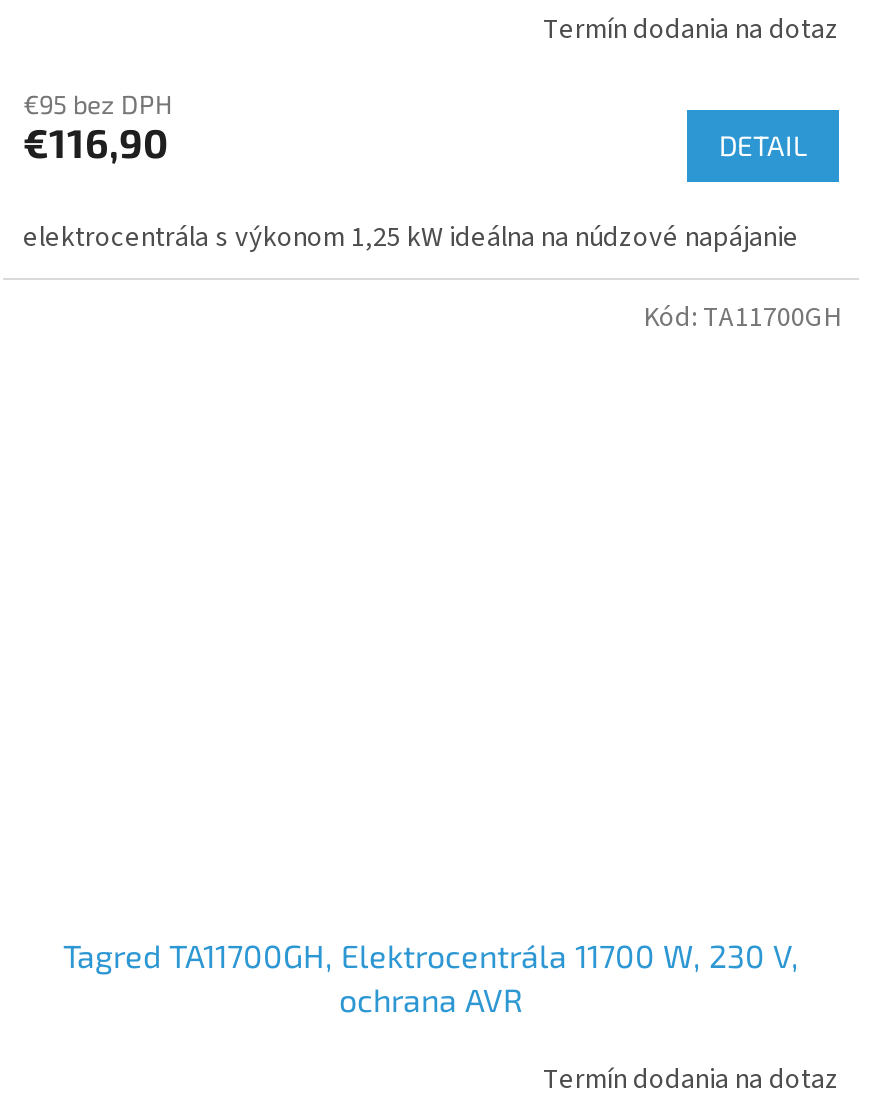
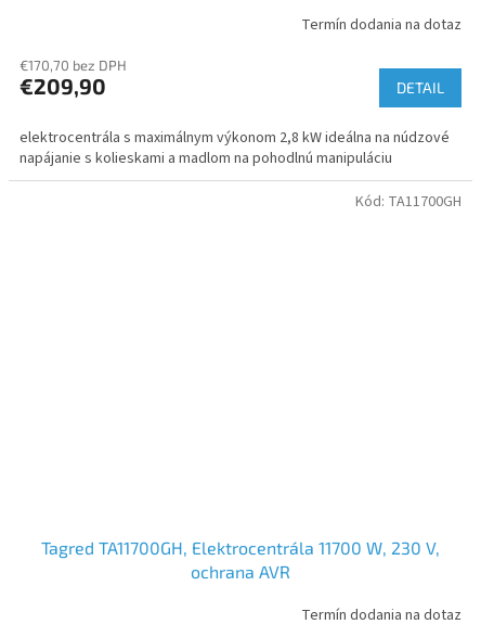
- €95 bez DPH
+ €170,70 bez DPH

- €116,90
+ €209,90

- elektrocentrála s výkonom 1,25 kW ideálna na núdzové napájanie
+ elektrocentrála s maximálnym výkonom 2,8 kW ideálna na núdzové
+ napájanie s kolieskami a madlom na pohodlnú manipuláciu
